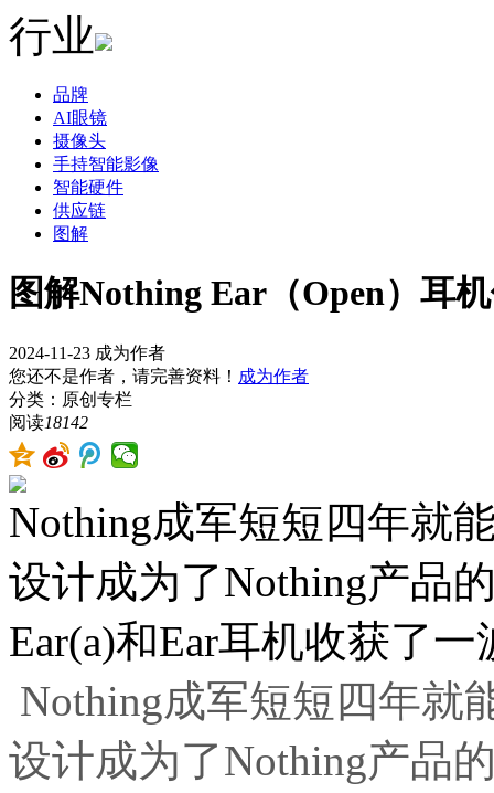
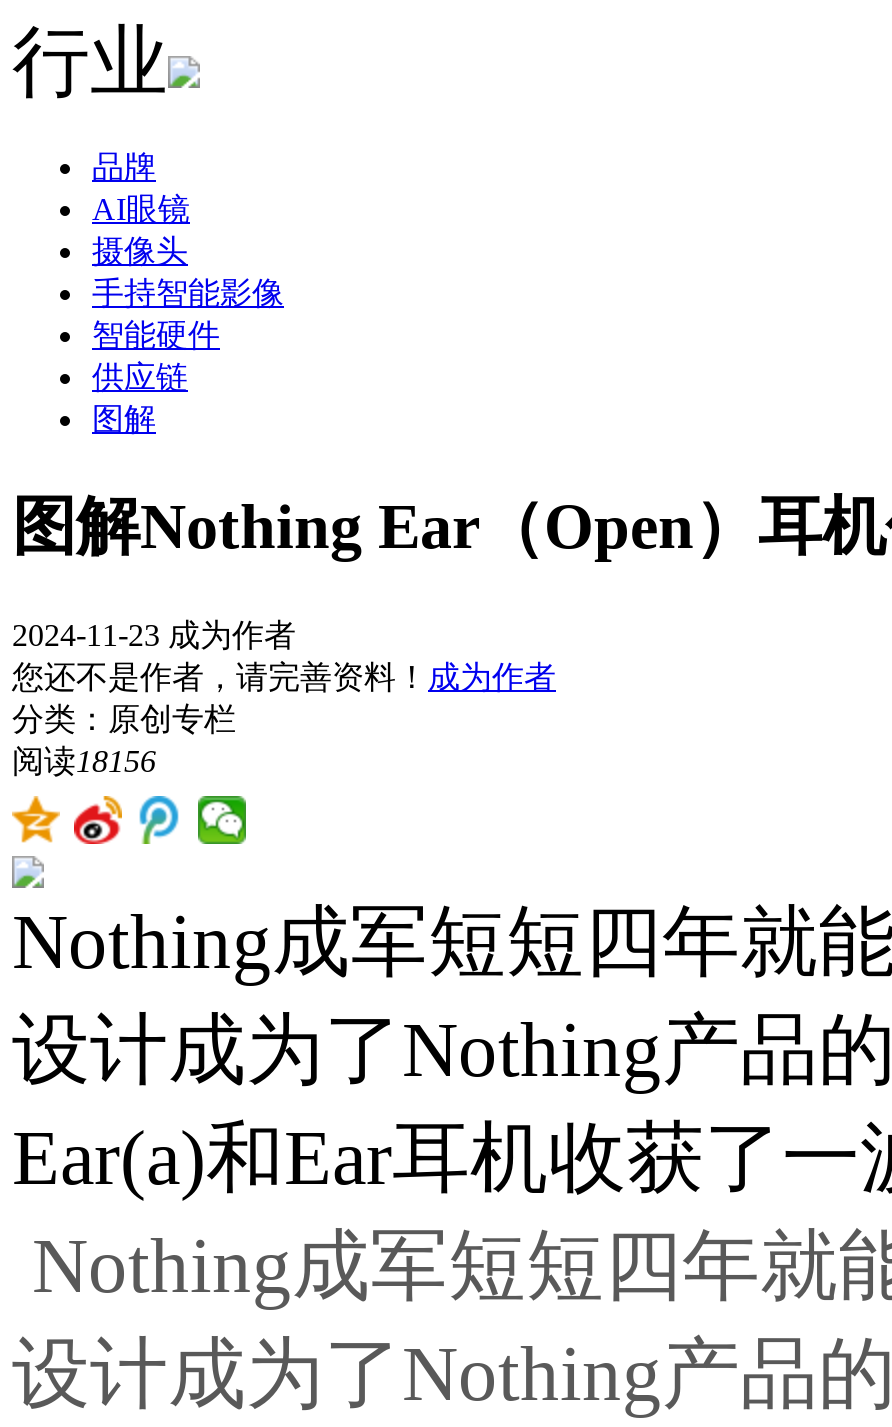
- 阅读18142
+ 阅读18156
